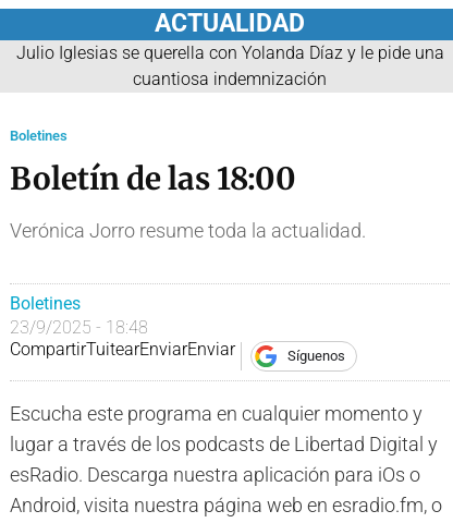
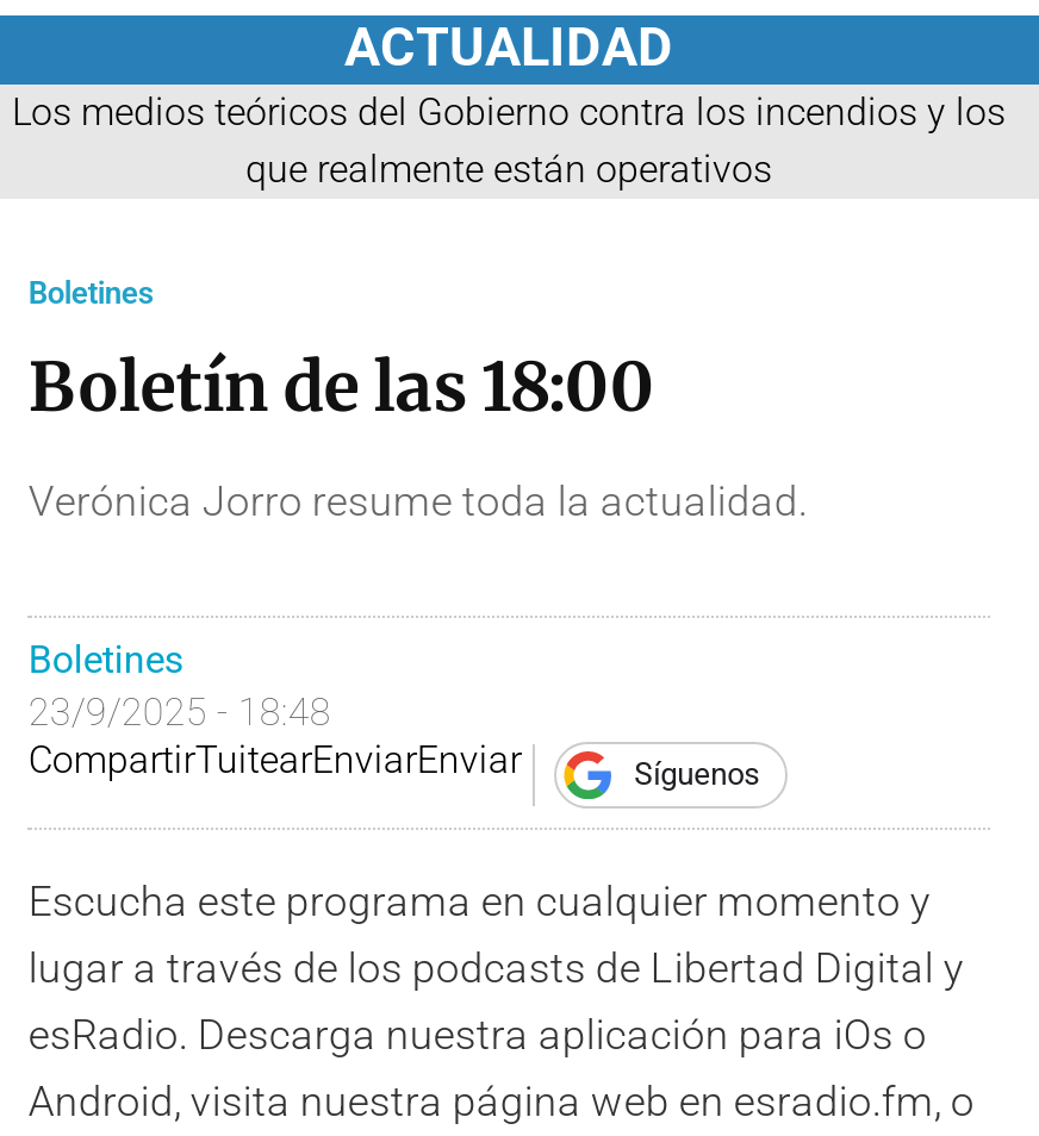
- Julio Iglesias se querella con Yolanda Díaz y le pide una
- cuantiosa indemnización
+ Los medios teóricos del Gobierno contra los incendios y los
+ que realmente están operativos
